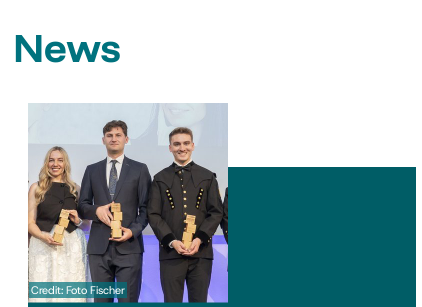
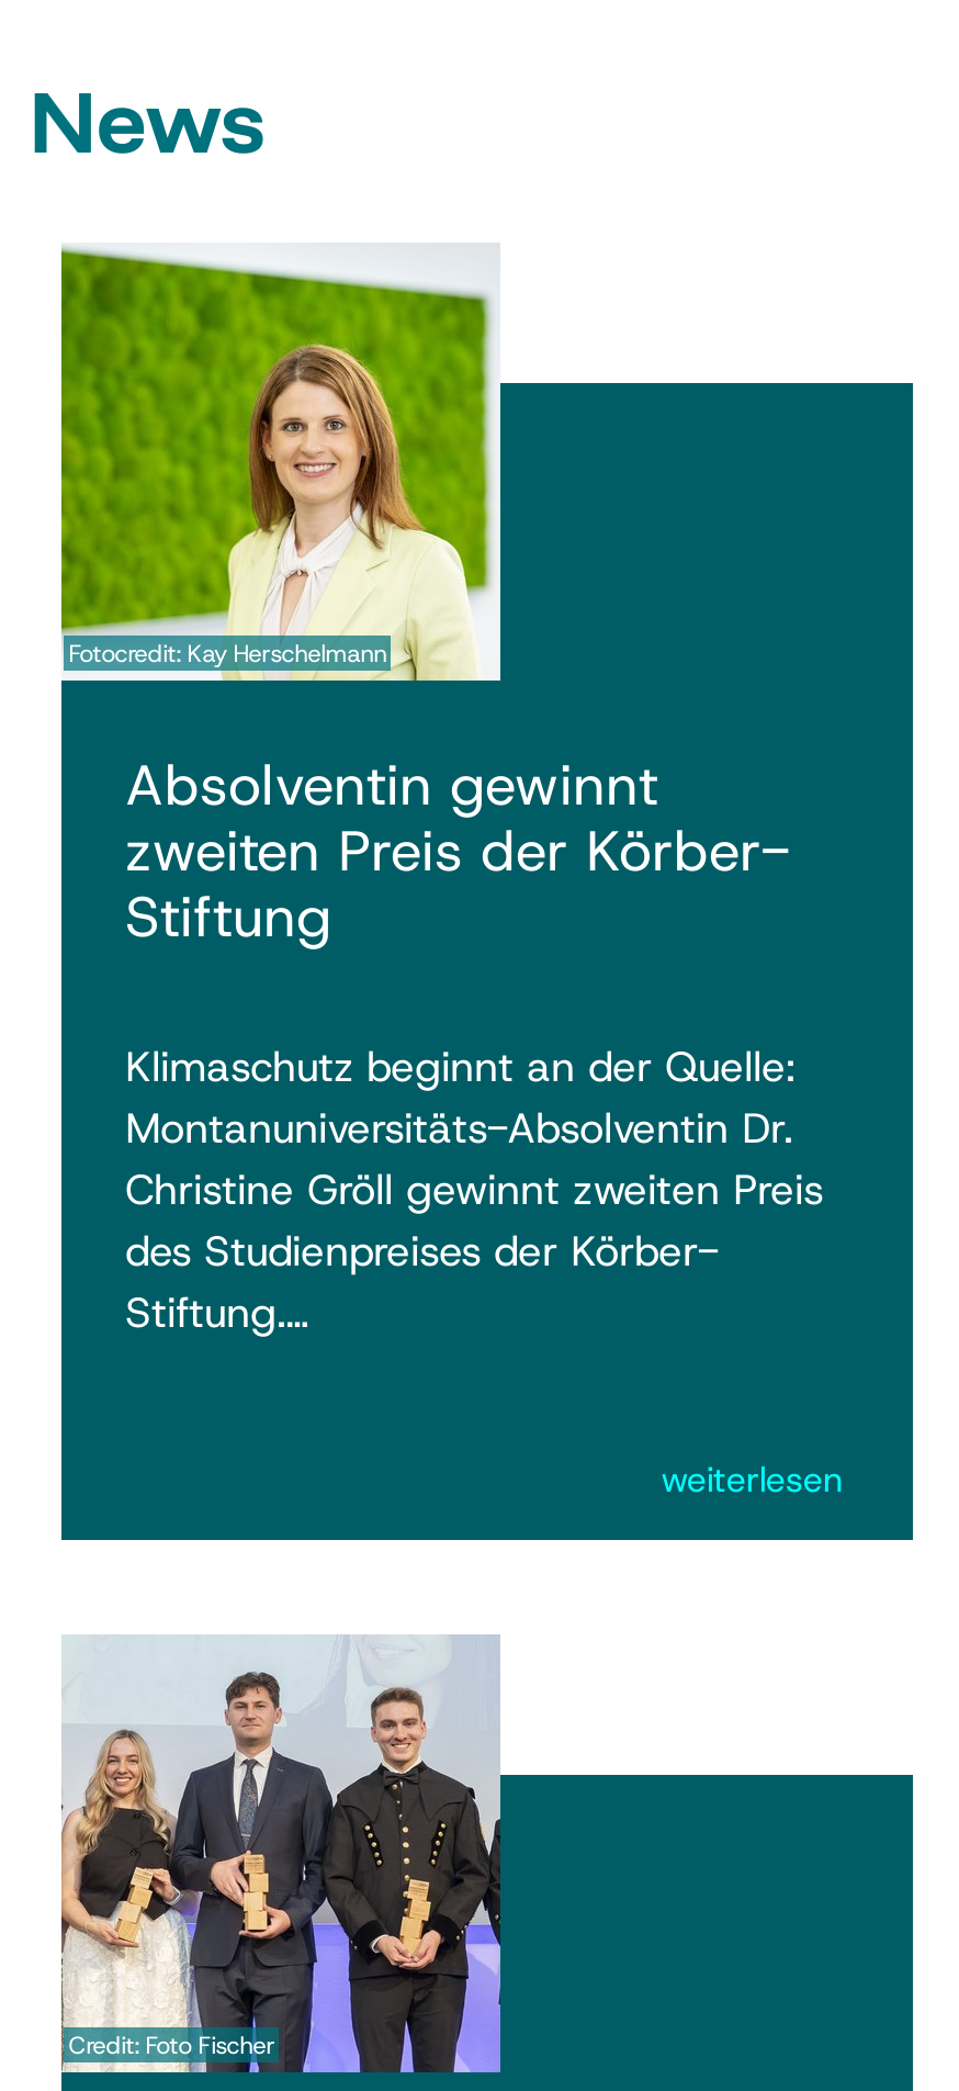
+ [image]
+ Fotocredit: Kay Herschelmann
+ Absolventin gewinnt
+ zweiten Preis der Körber-
+ Stiftung
+ Klimaschutz beginnt an der Quelle:
+ Montanuniversitäts-Absolventin Dr.
+ Christine Gröll gewinnt zweiten Preis
+ des Studienpreises der Körber-
+ Stiftung.…
+ weiterlesen
